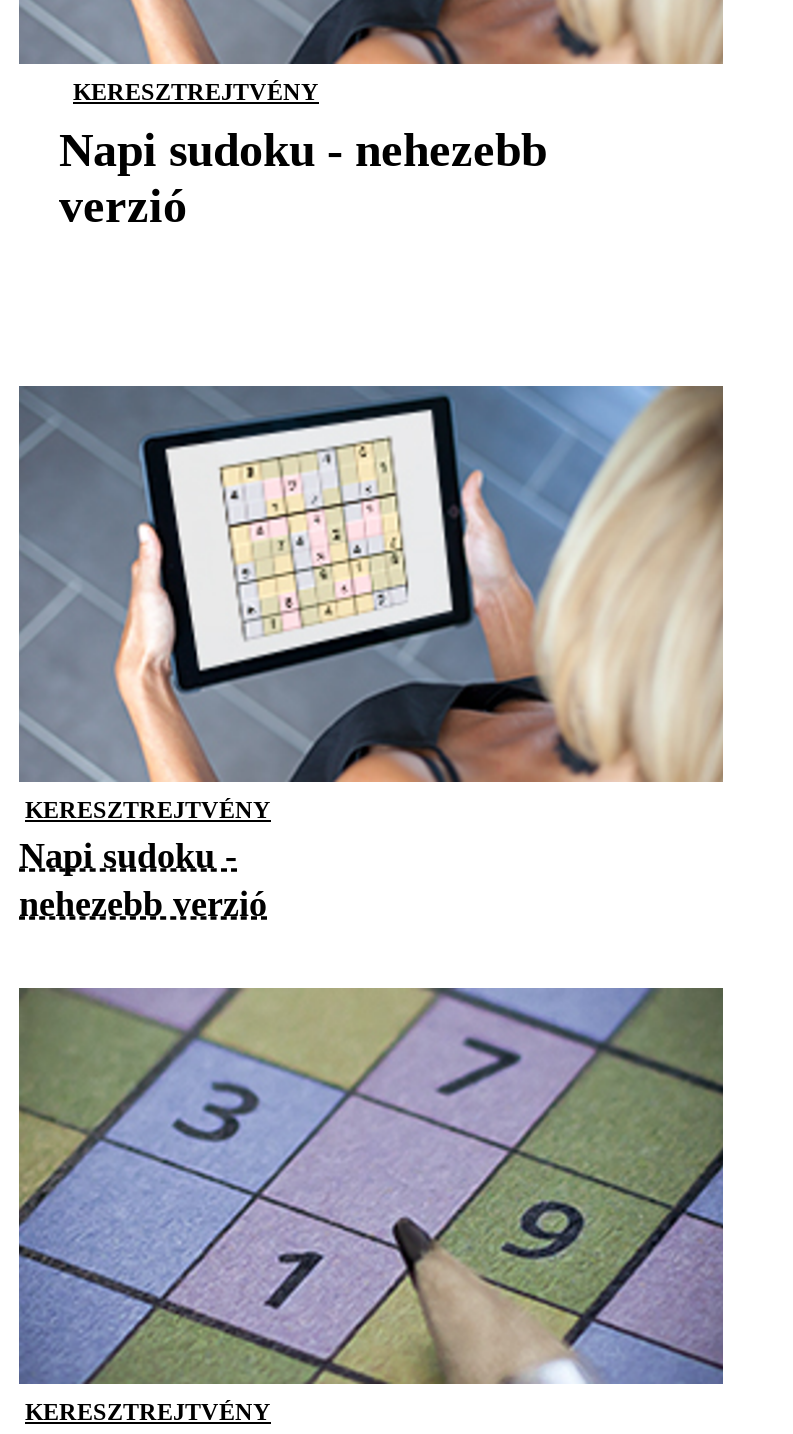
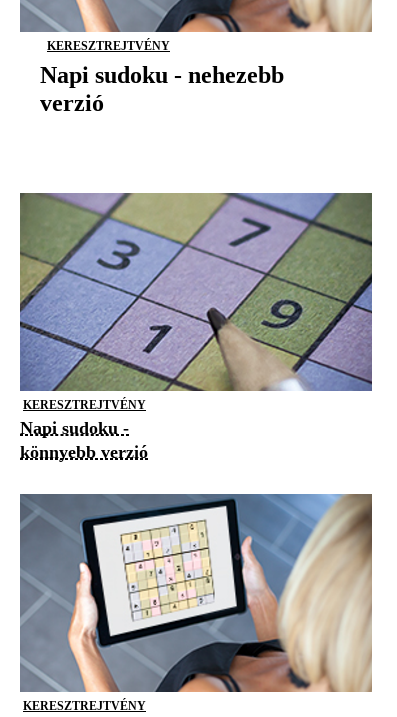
moved down: [image]

- nehezebb verzió
+ könnyebb verzió

moved up: [image]
